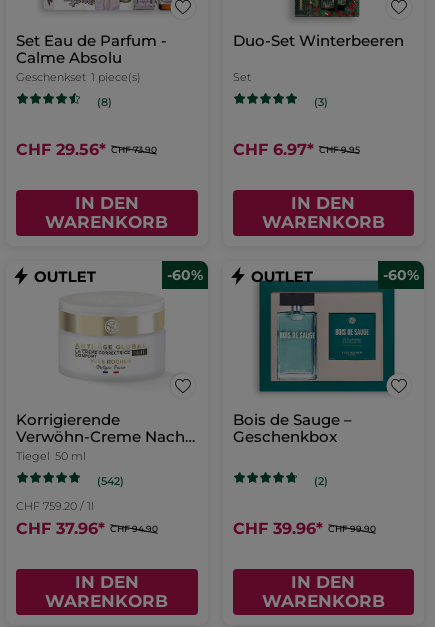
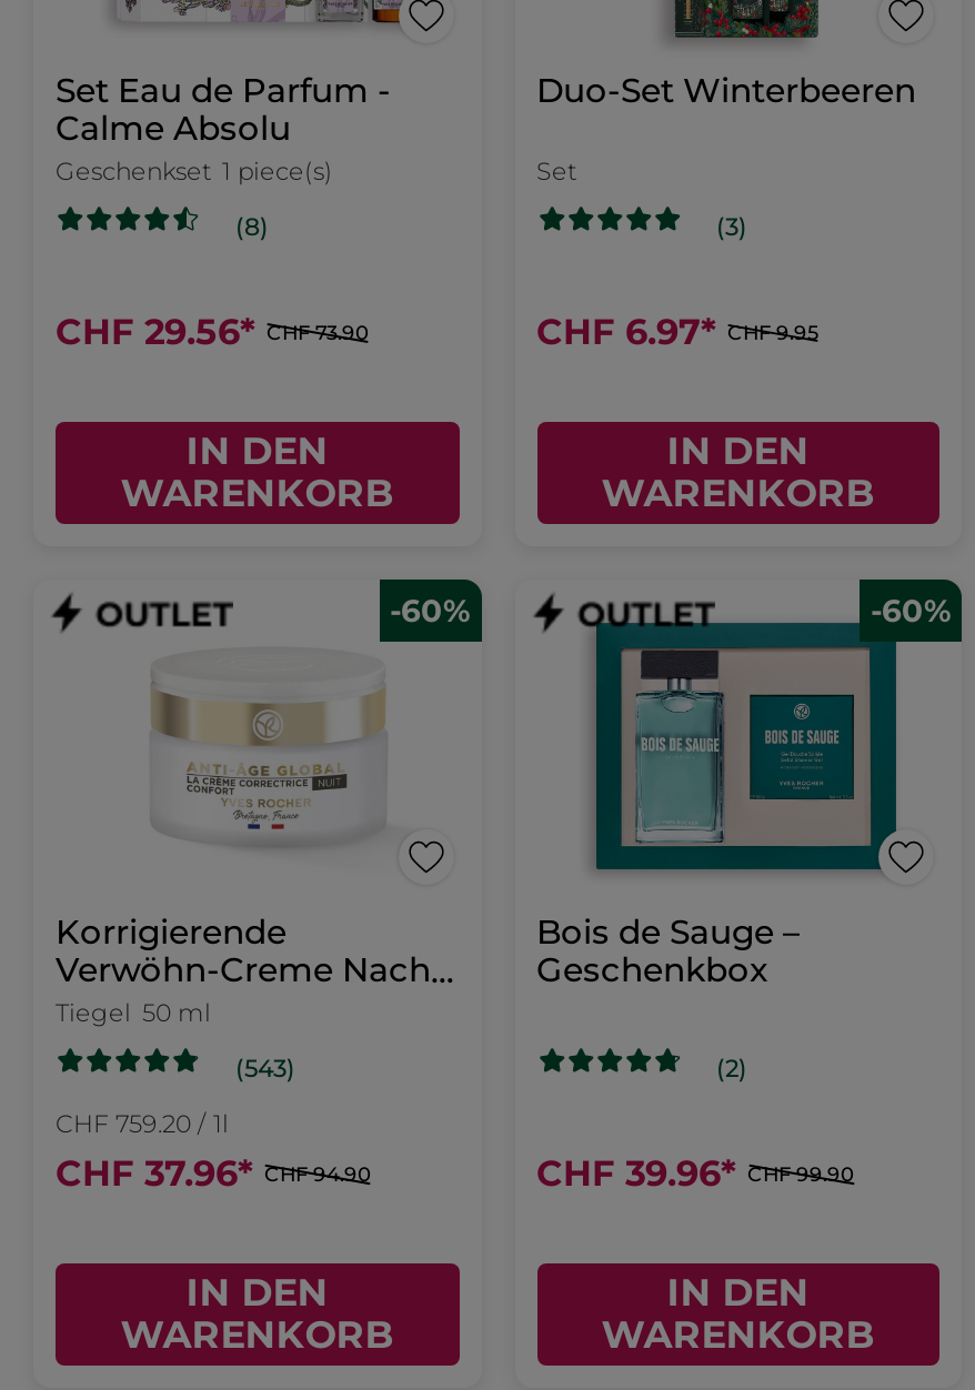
- (542)
+ (543)
